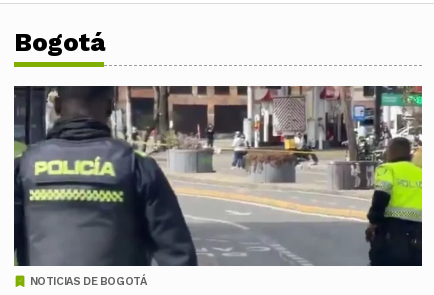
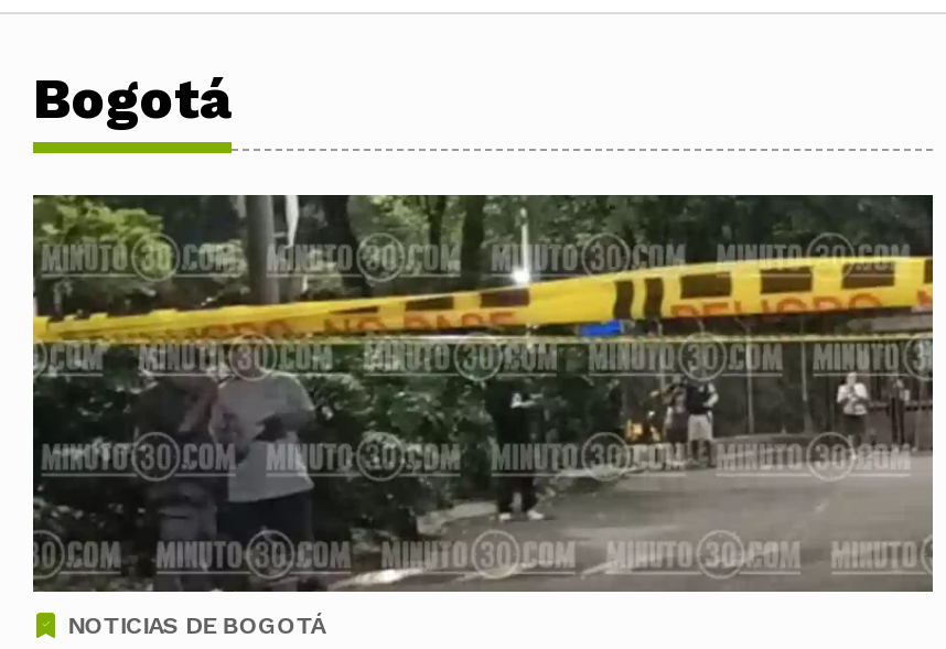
- [image]
+ [image]
